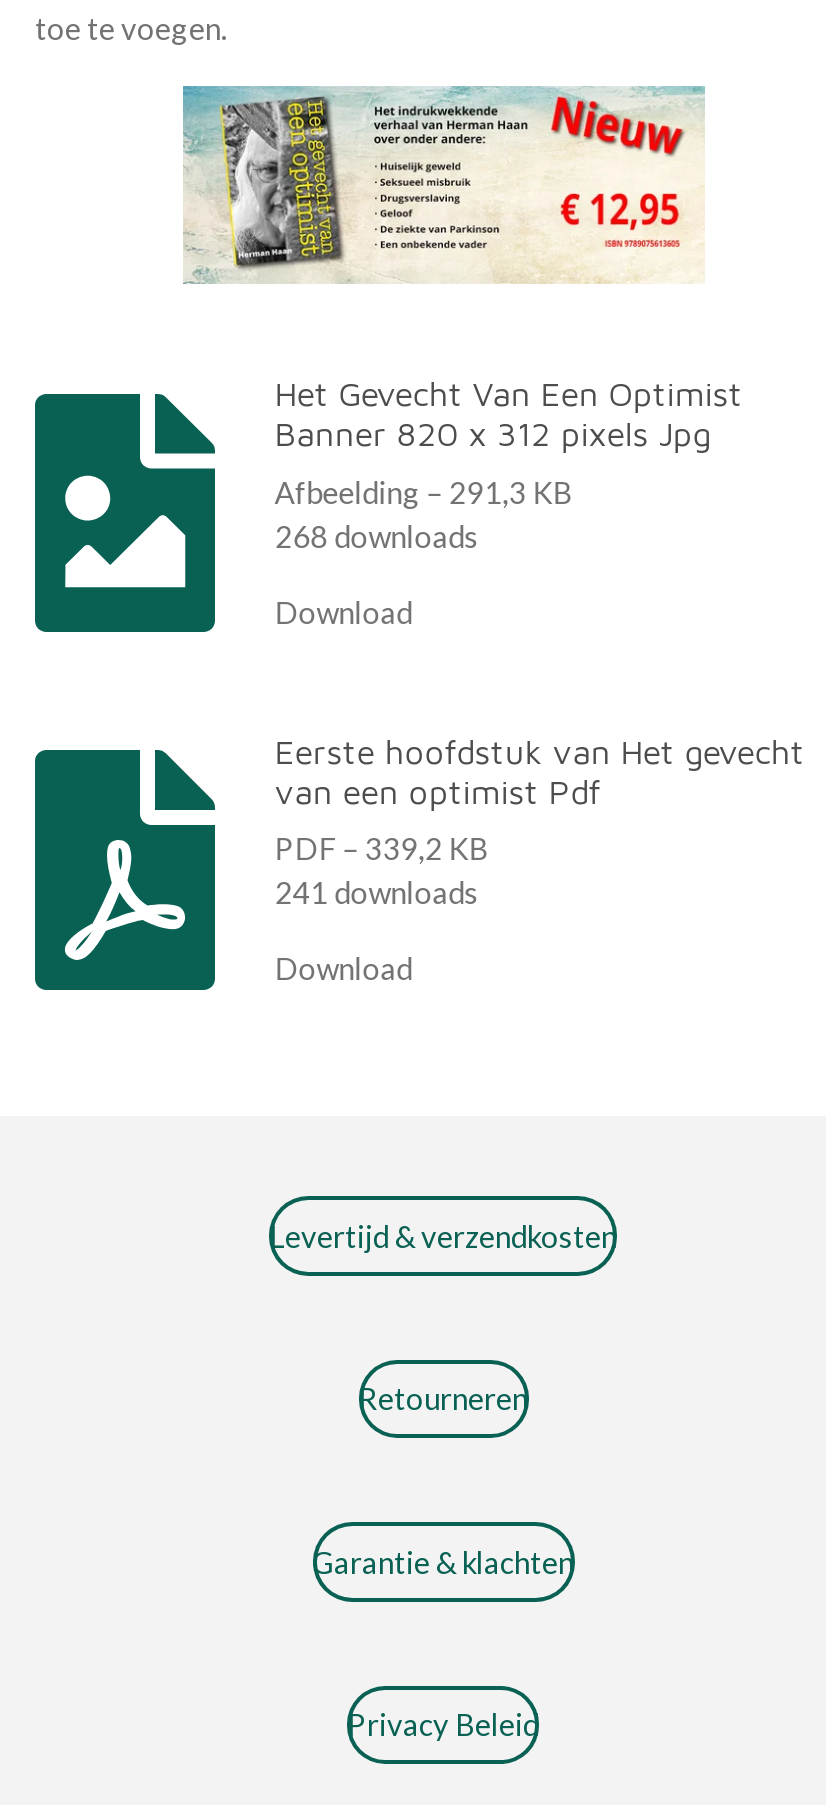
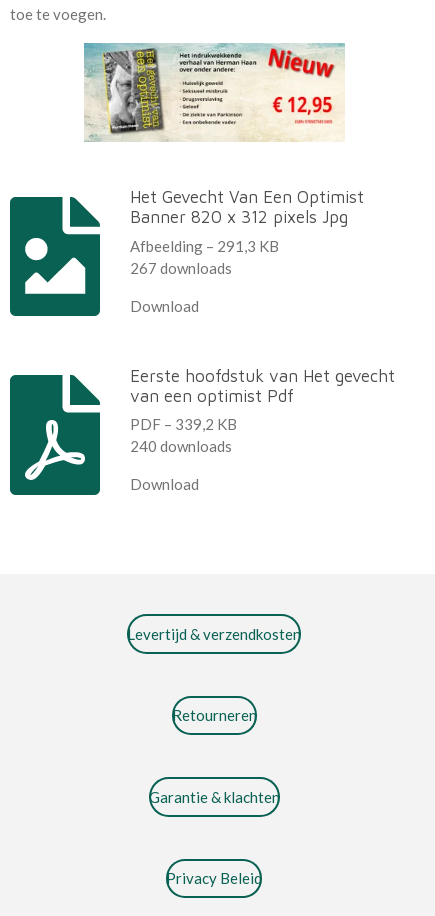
- 268 downloads
+ 267 downloads

- 241 downloads
+ 240 downloads
